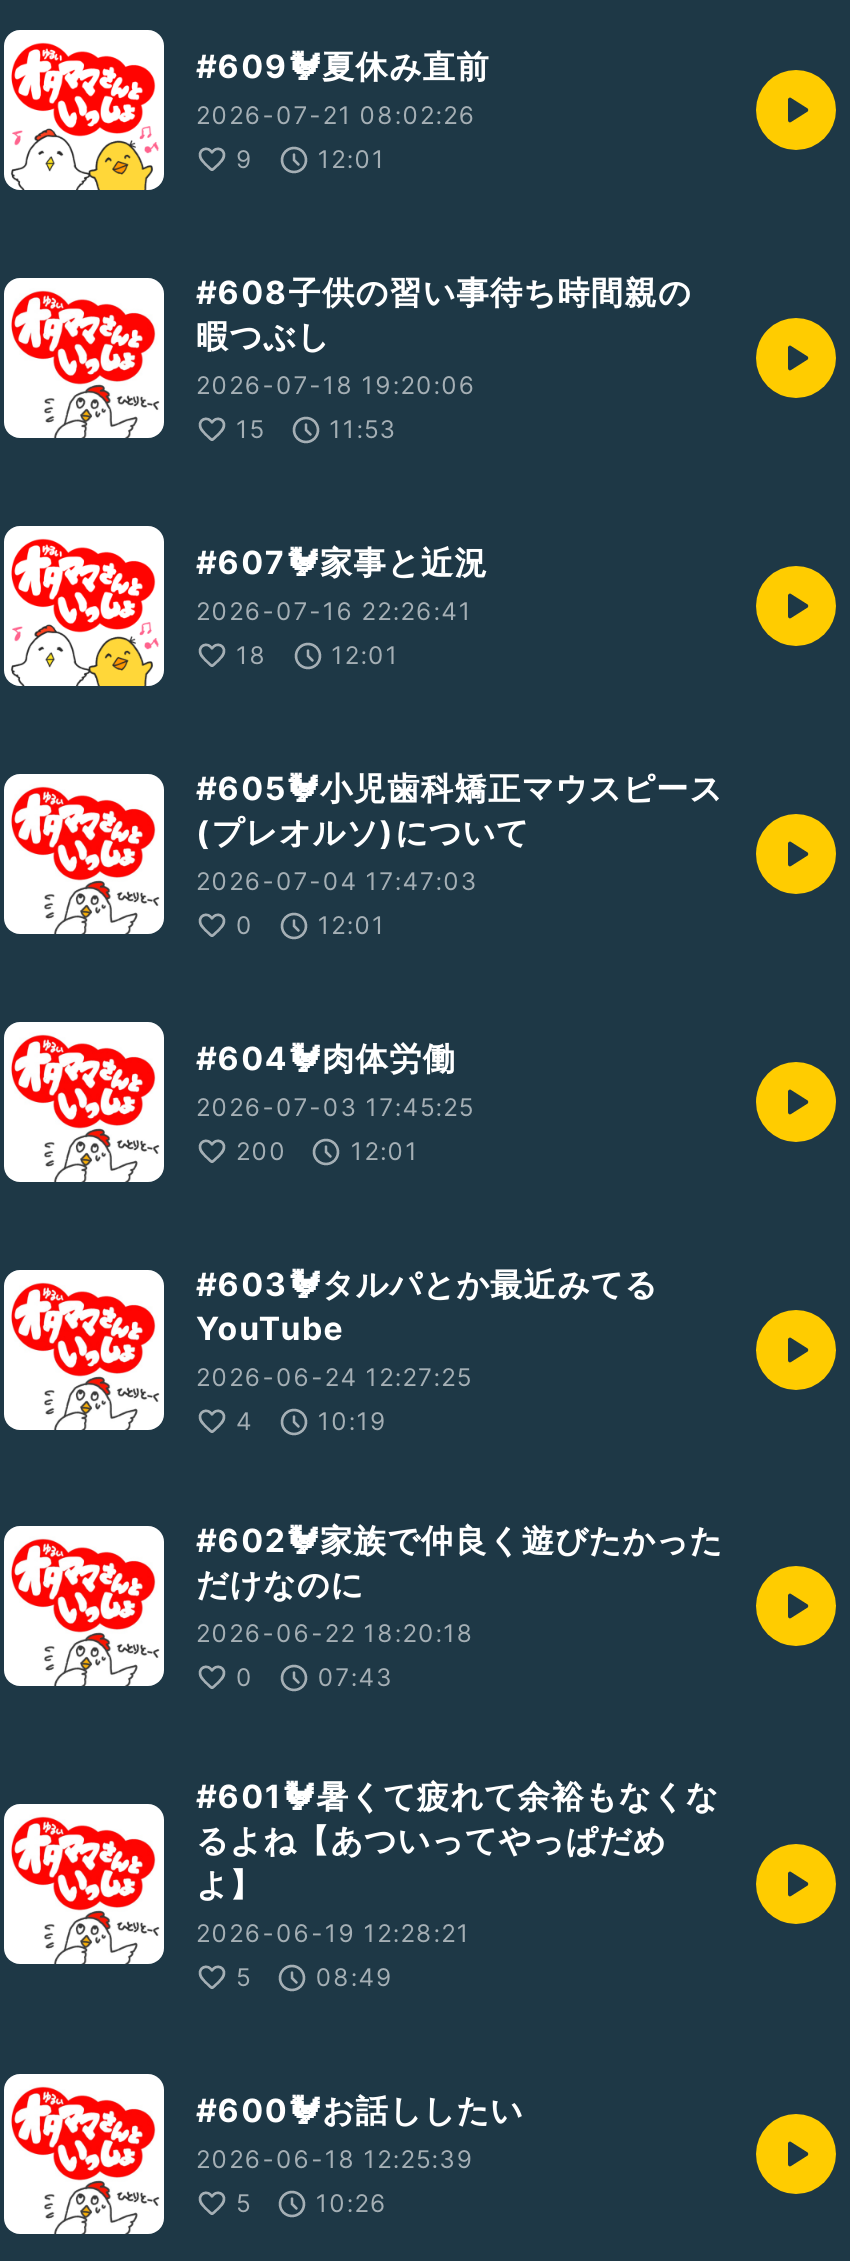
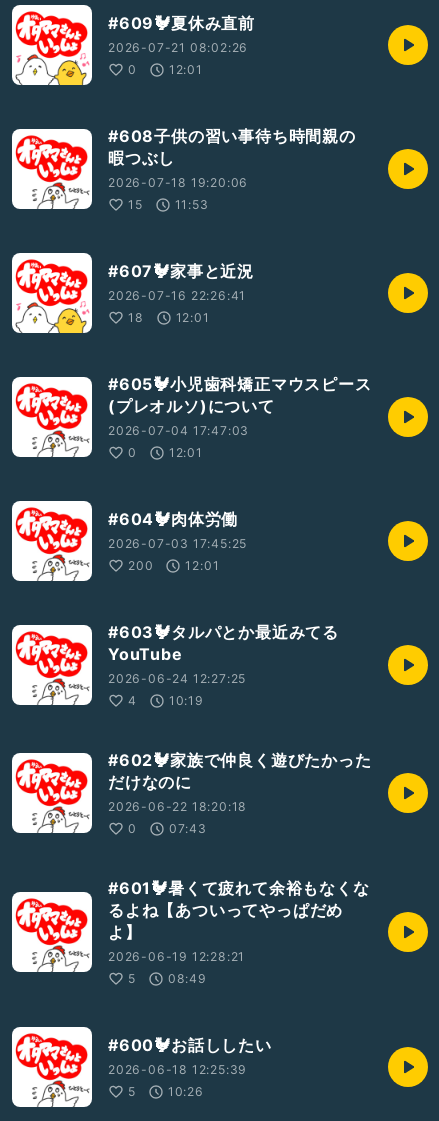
- 9
+ 0
